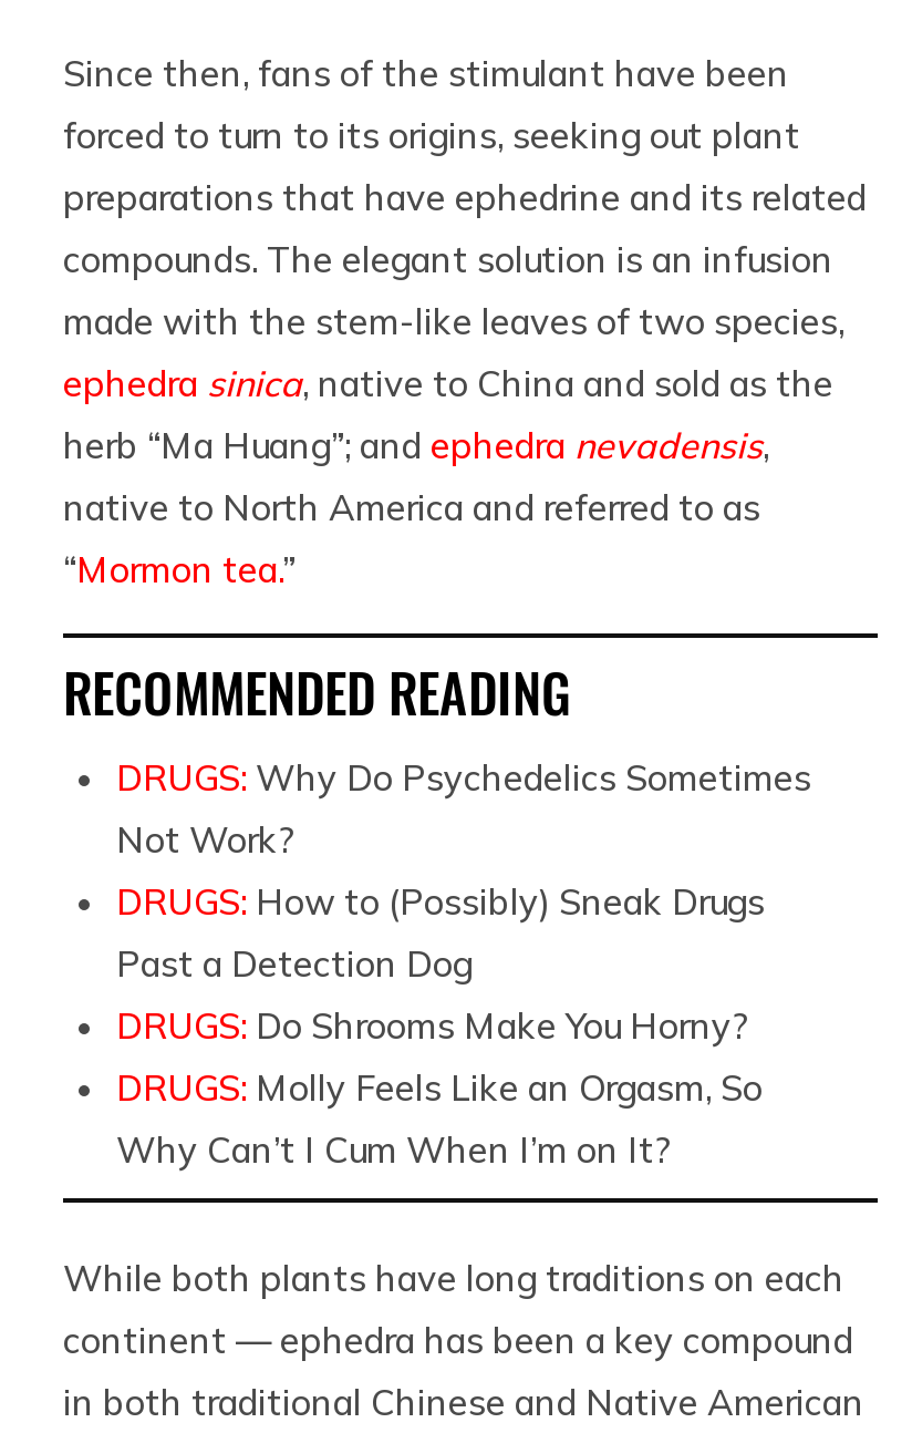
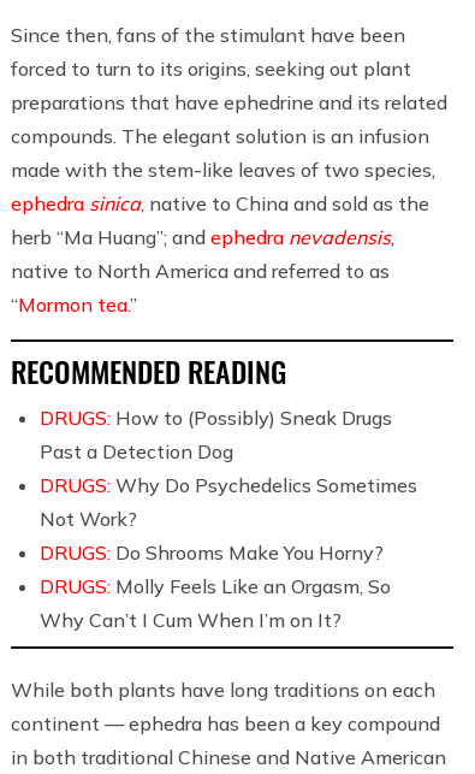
moved down: DRUGS: Why Do Psychedelics Sometimes | Not Work?

moved up: DRUGS: How to (Possibly) Sneak Drugs | Past a Detection Dog
